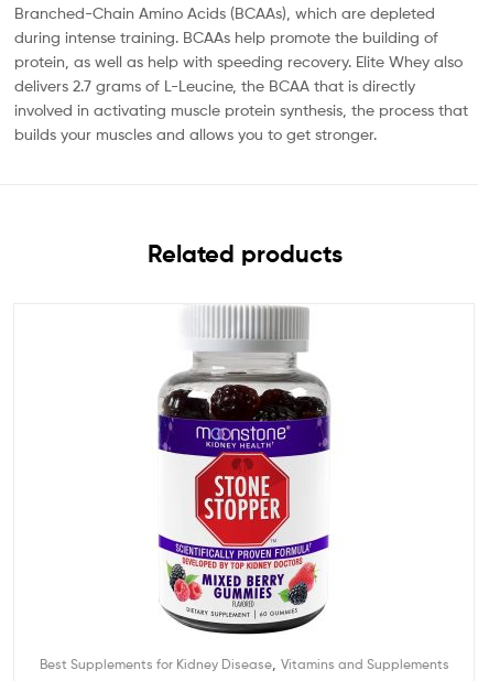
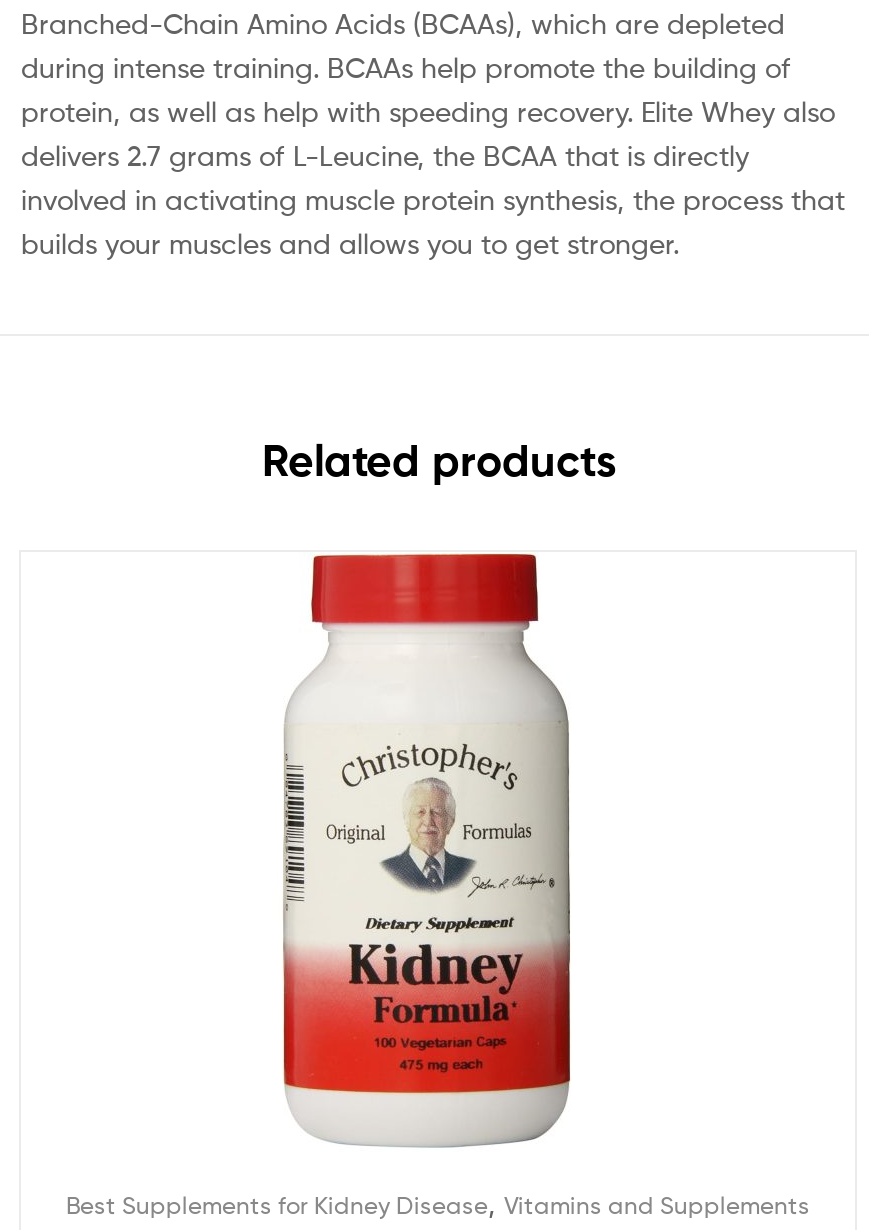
- [image]
+ [image]
